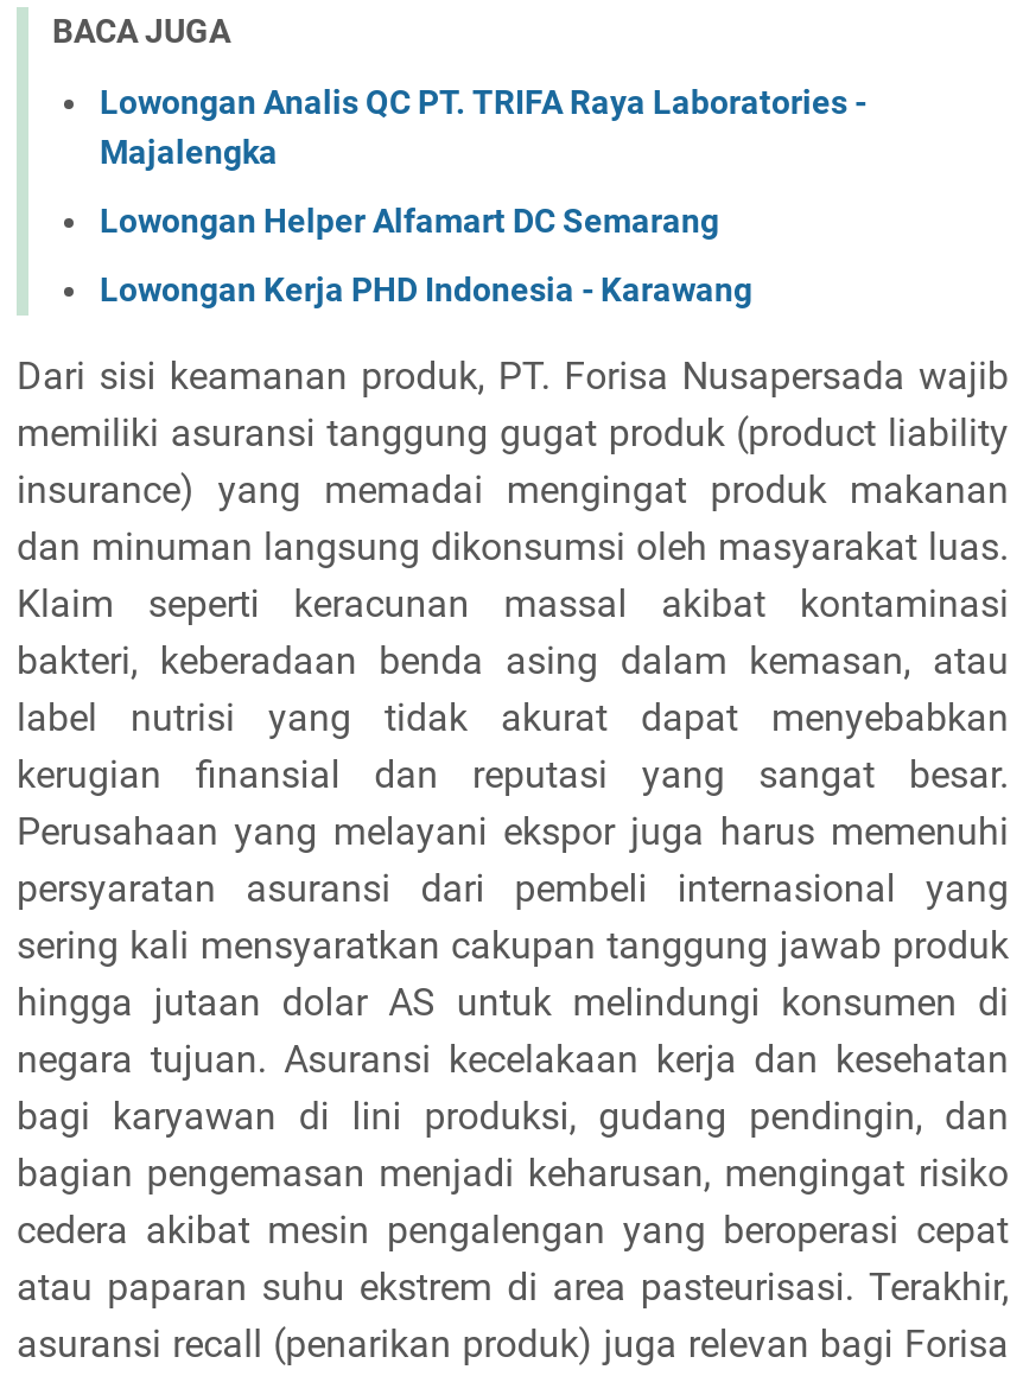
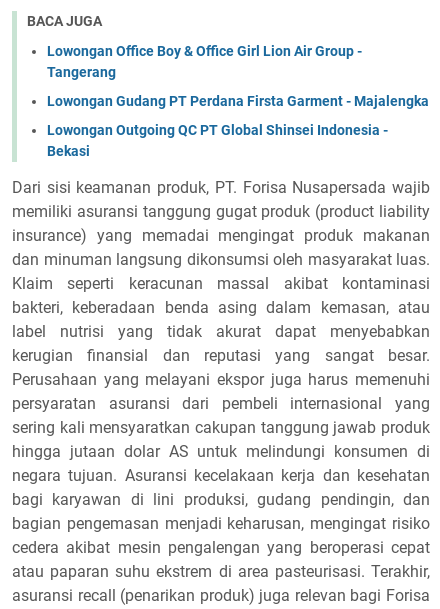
- Lowongan Analis QC PT. TRIFA Raya Laboratories -
- Majalengka
+ Lowongan Office Boy & Office Girl Lion Air Group -
+ Tangerang

- Lowongan Helper Alfamart DC Semarang
+ Lowongan Gudang PT Perdana Firsta Garment - Majalengka

- Lowongan Kerja PHD Indonesia - Karawang
+ Lowongan Outgoing QC PT Global Shinsei Indonesia -
+ Bekasi
